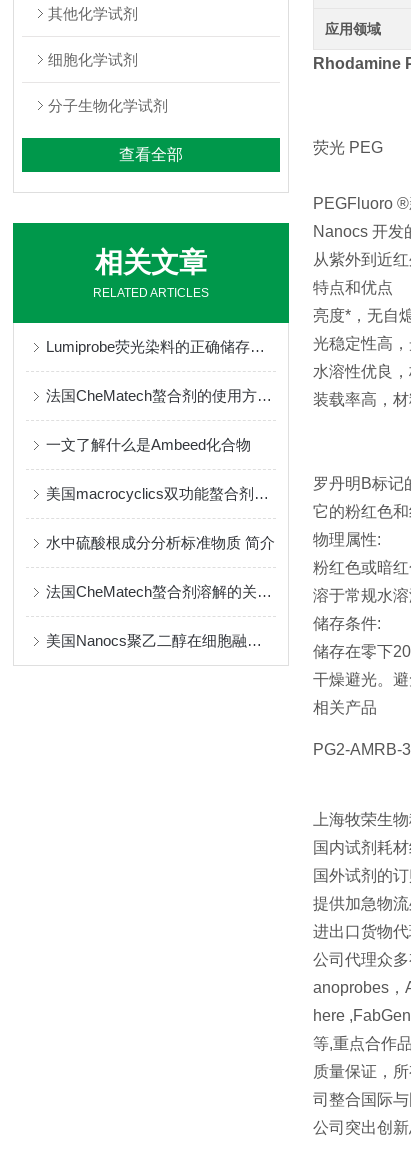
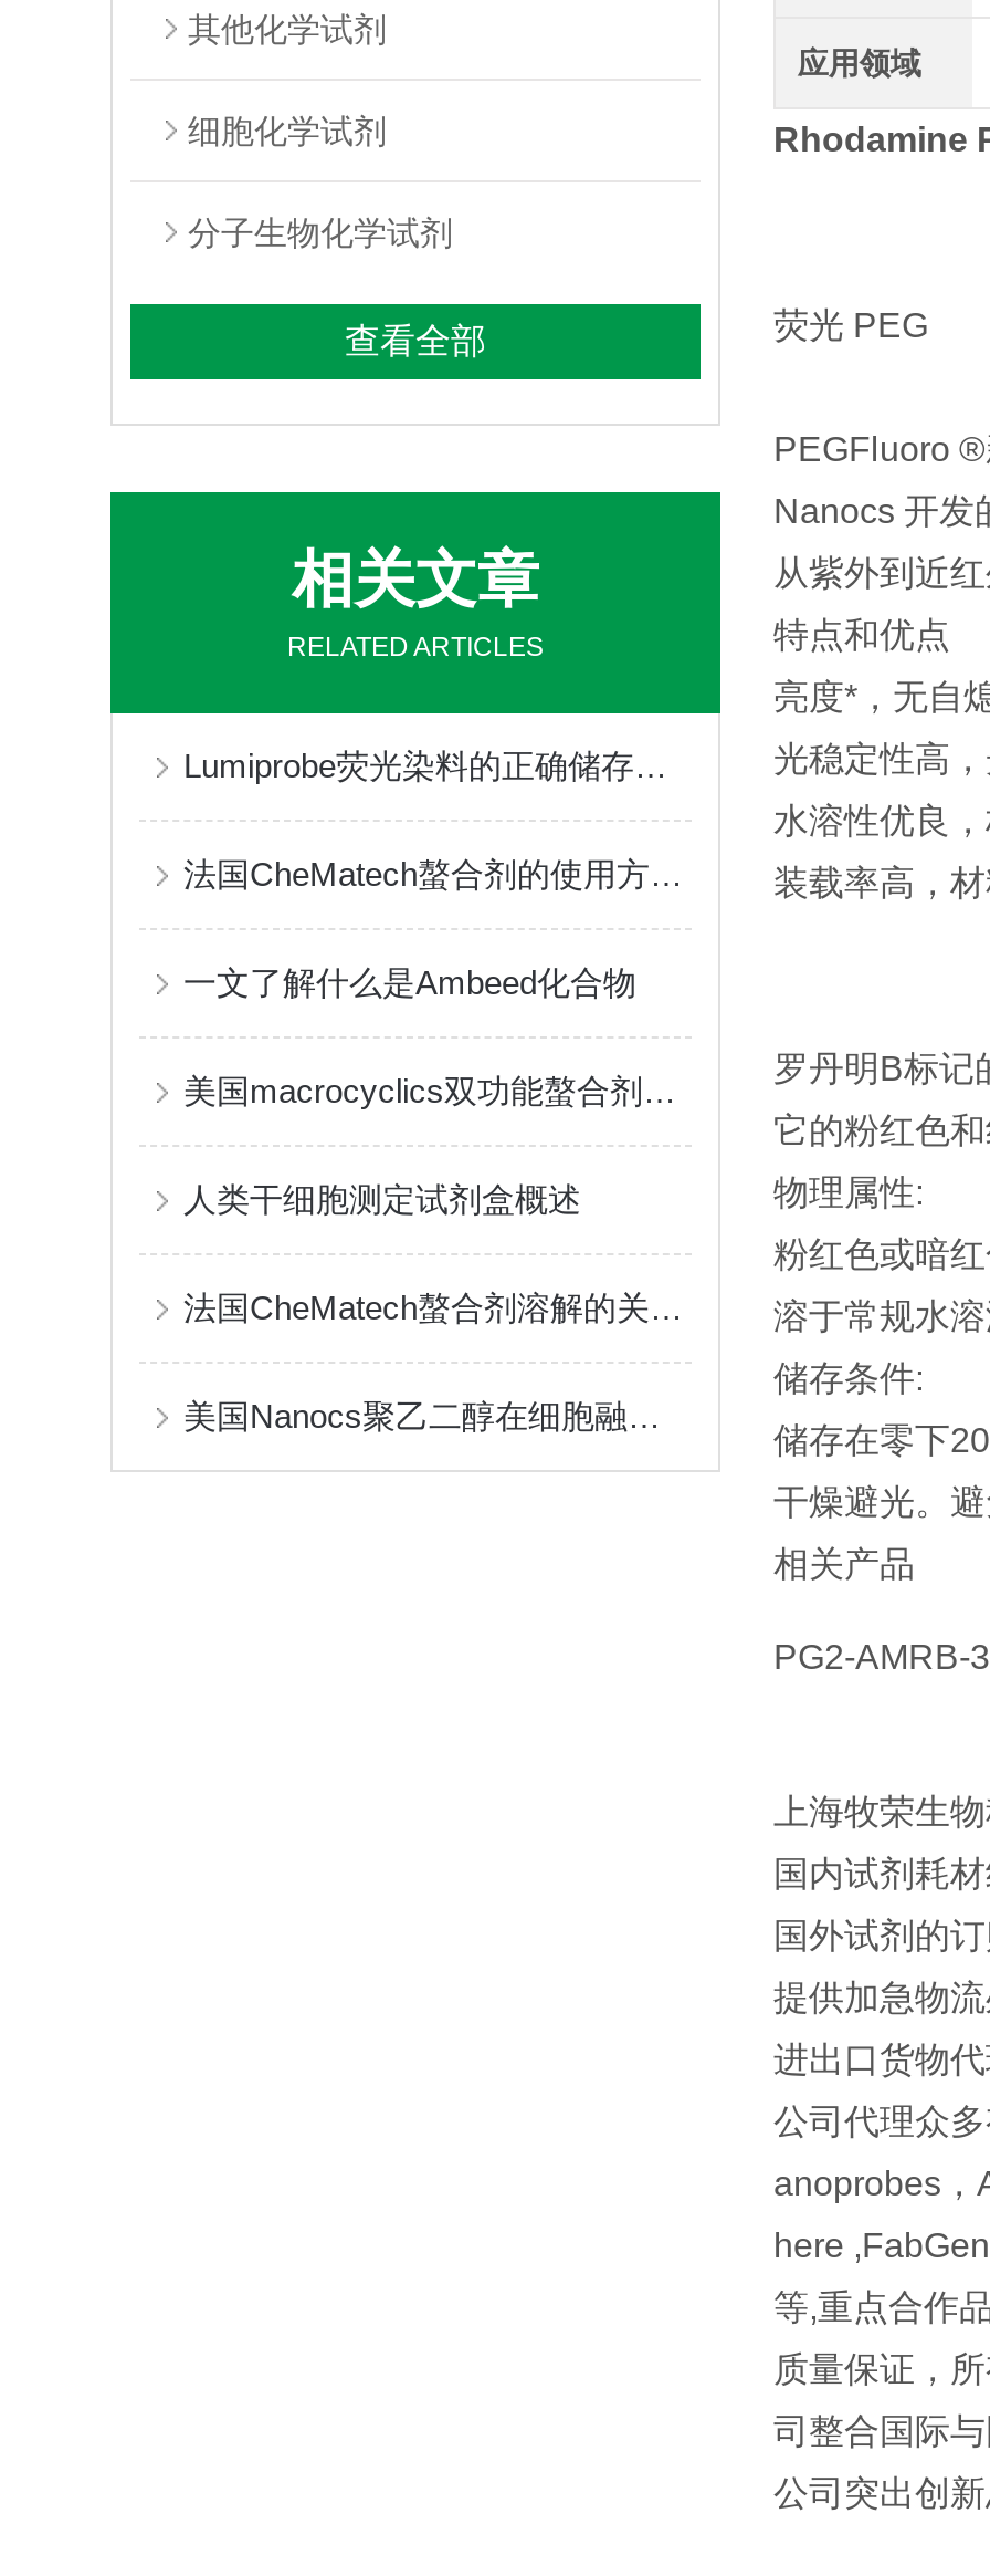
- 水中硫酸根成分分析标准物质 简介
+ 人类干细胞测定试剂盒概述
